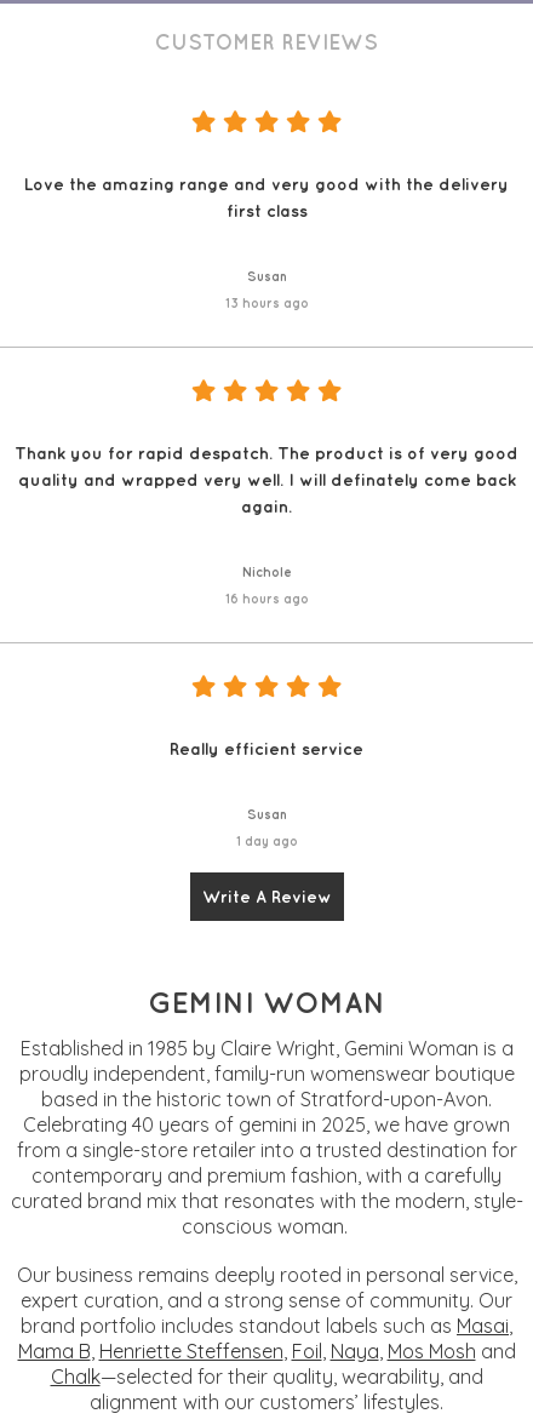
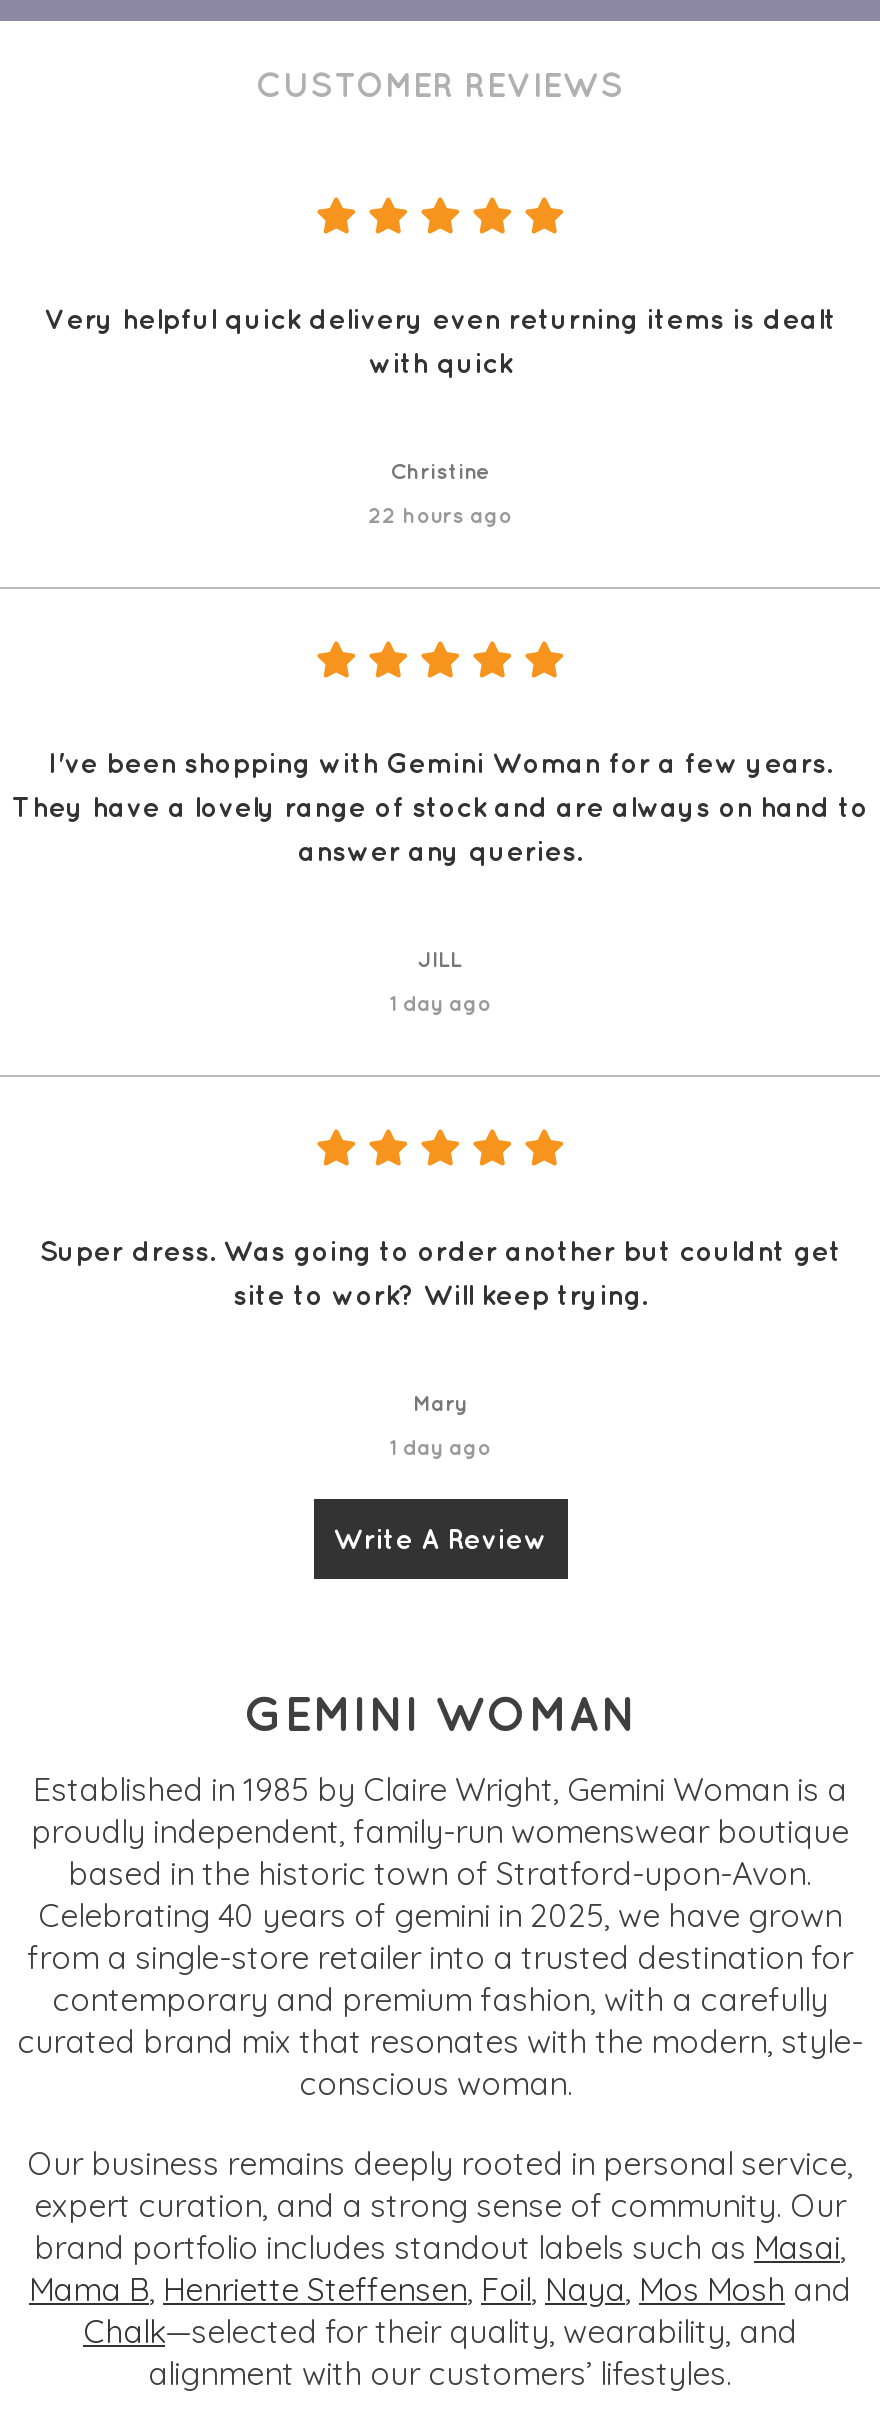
- Love the amazing range and very good with the delivery
- first class
+ Very helpful quick delivery even returning items is dealt
+ with quick

- Susan
+ Christine

- 13 hours ago
+ 22 hours ago

- Thank you for rapid despatch. The product is of very good
- quality and wrapped very well. I will definately come back
- again.
+ I've been shopping with Gemini Woman for a few years.
+ They have a lovely range of stock and are always on hand to
+ answer any queries.

- Nichole
+ JILL

- 16 hours ago
+ 1 day ago

- Really efficient service
+ Super dress. Was going to order another but couldnt get
+ site to work? Will keep trying.

- Susan
+ Mary
